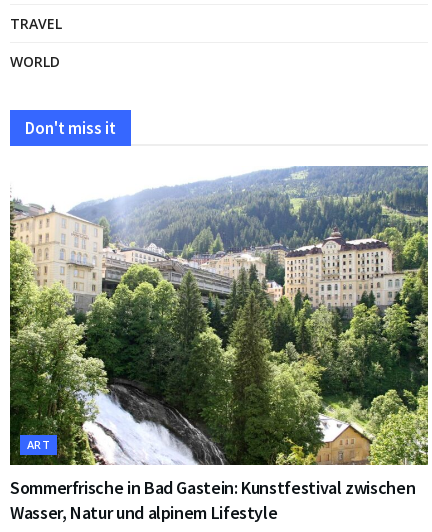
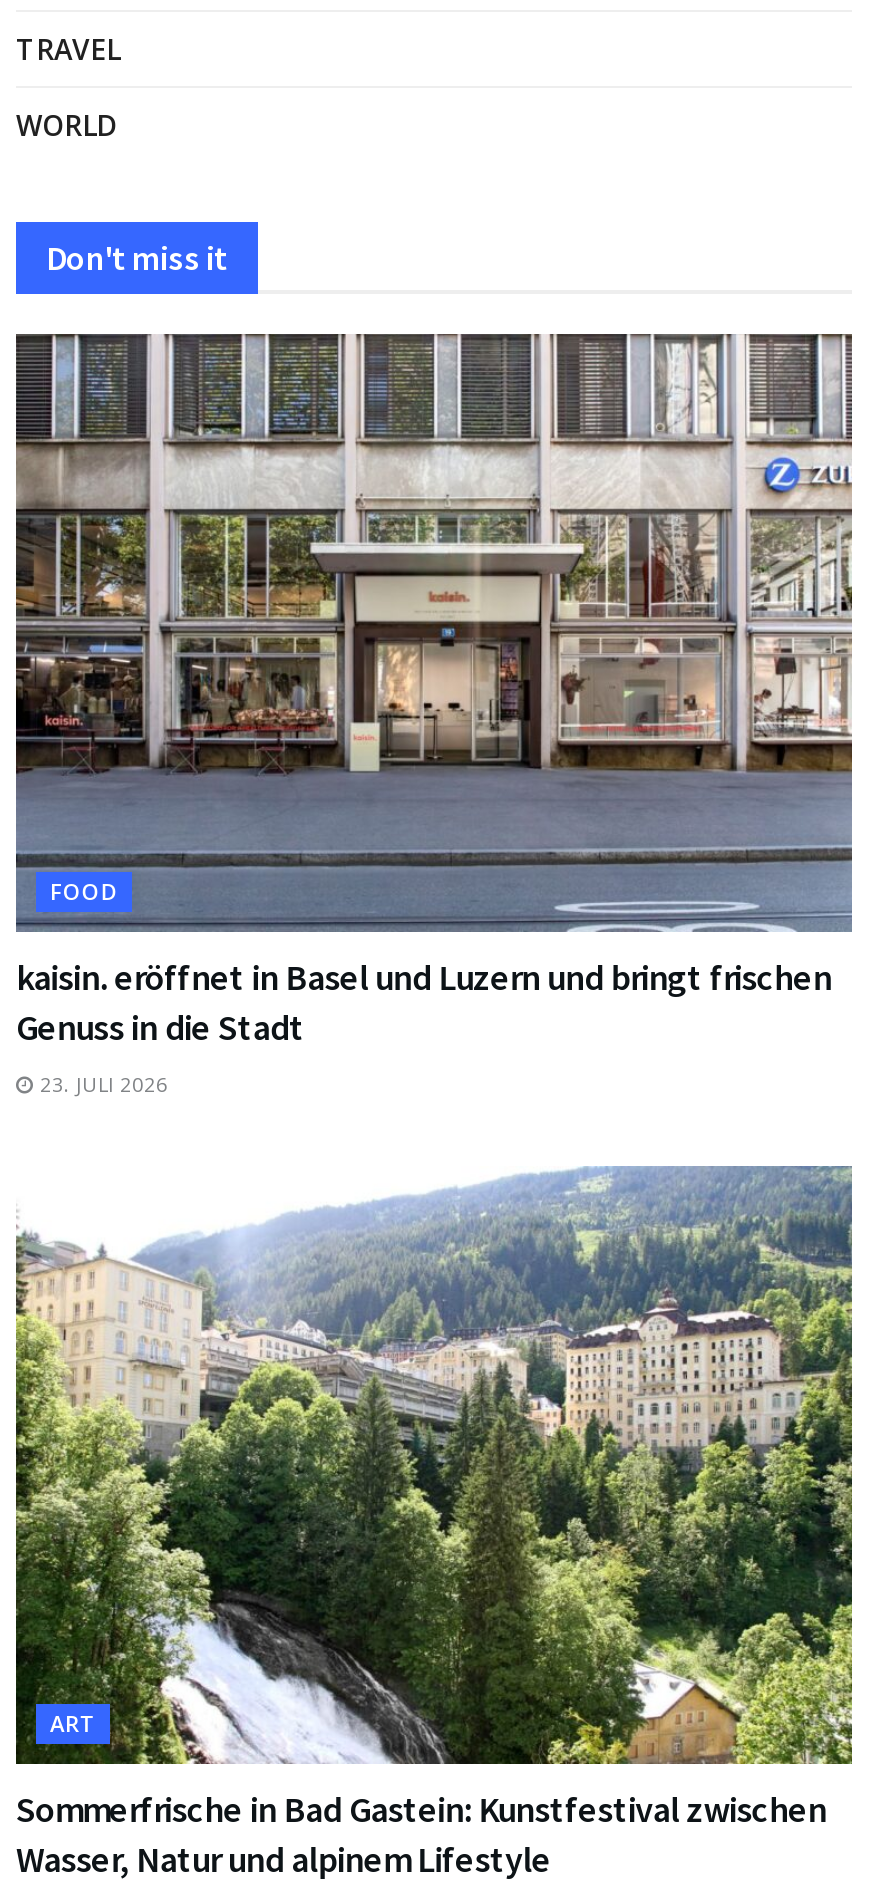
+ [image]
+ FOOD
+ kaisin. eröffnet in Basel und Luzern und bringt frischen
+ Genuss in die Stadt
+ 23. JULI 2026
